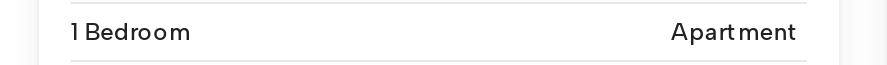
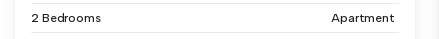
- 1 Bedroom
+ 2 Bedrooms
